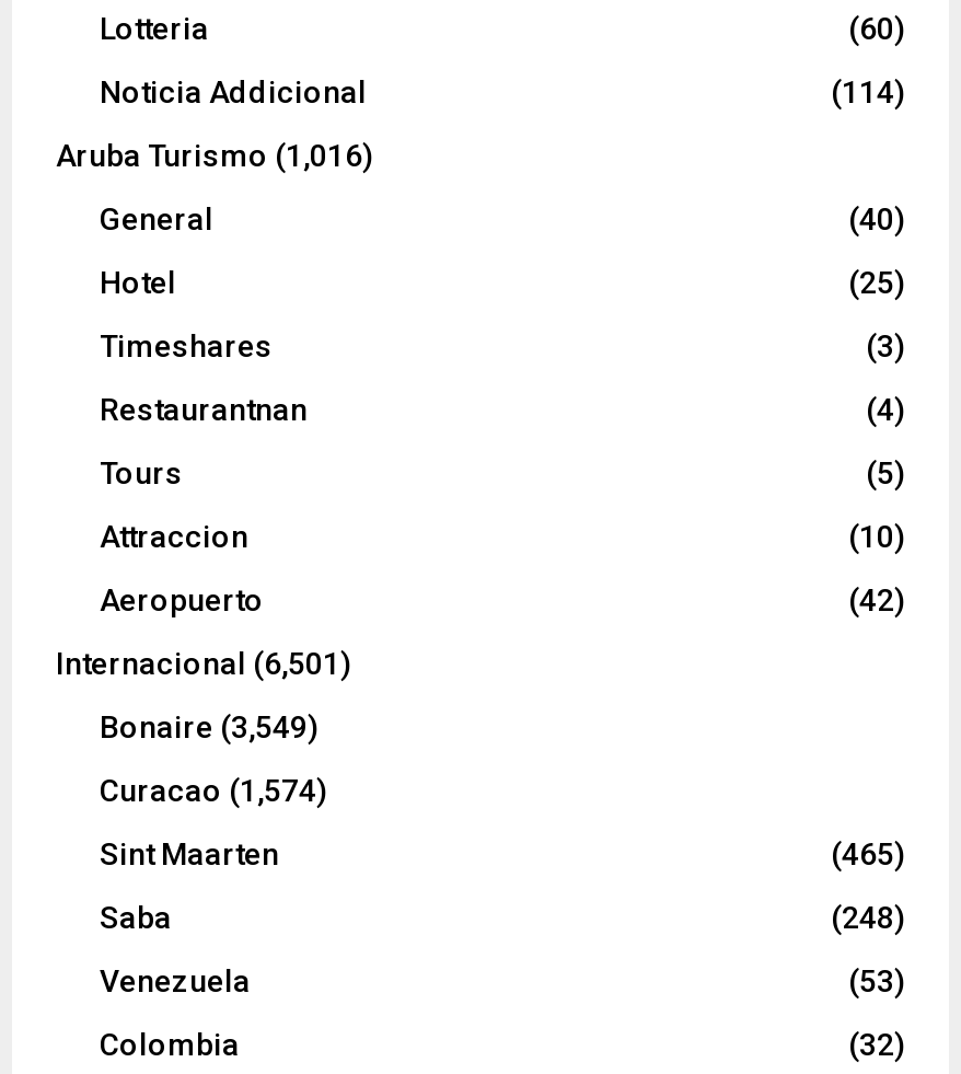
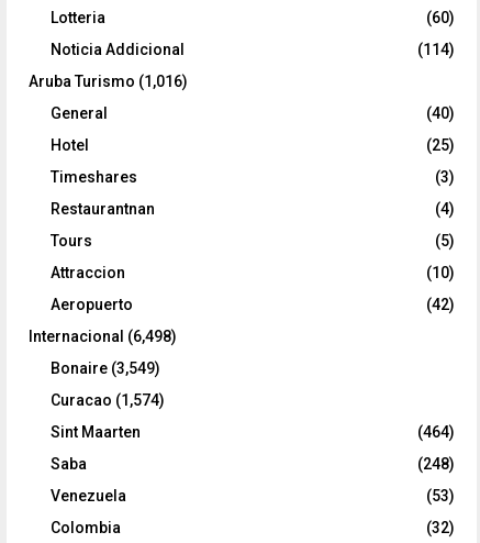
- Internacional (6,501)
+ Internacional (6,498)

- (465)
+ (464)
